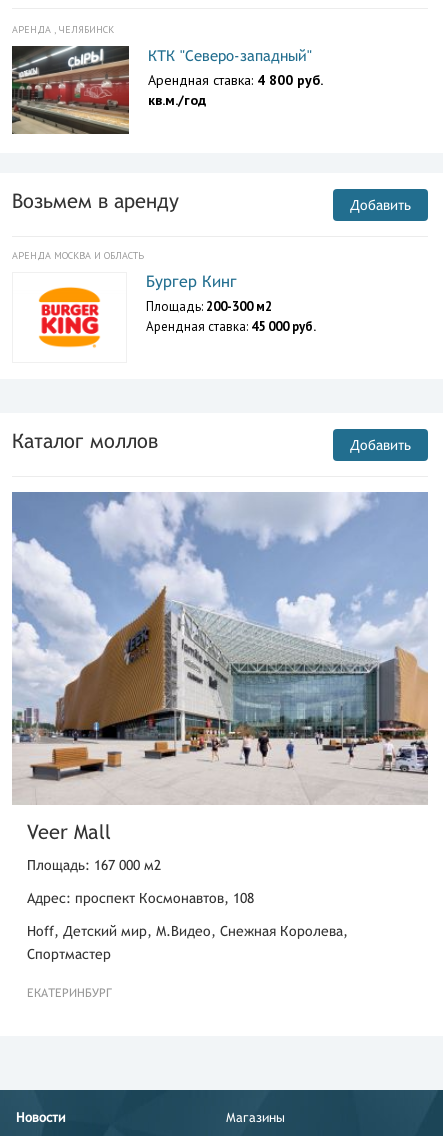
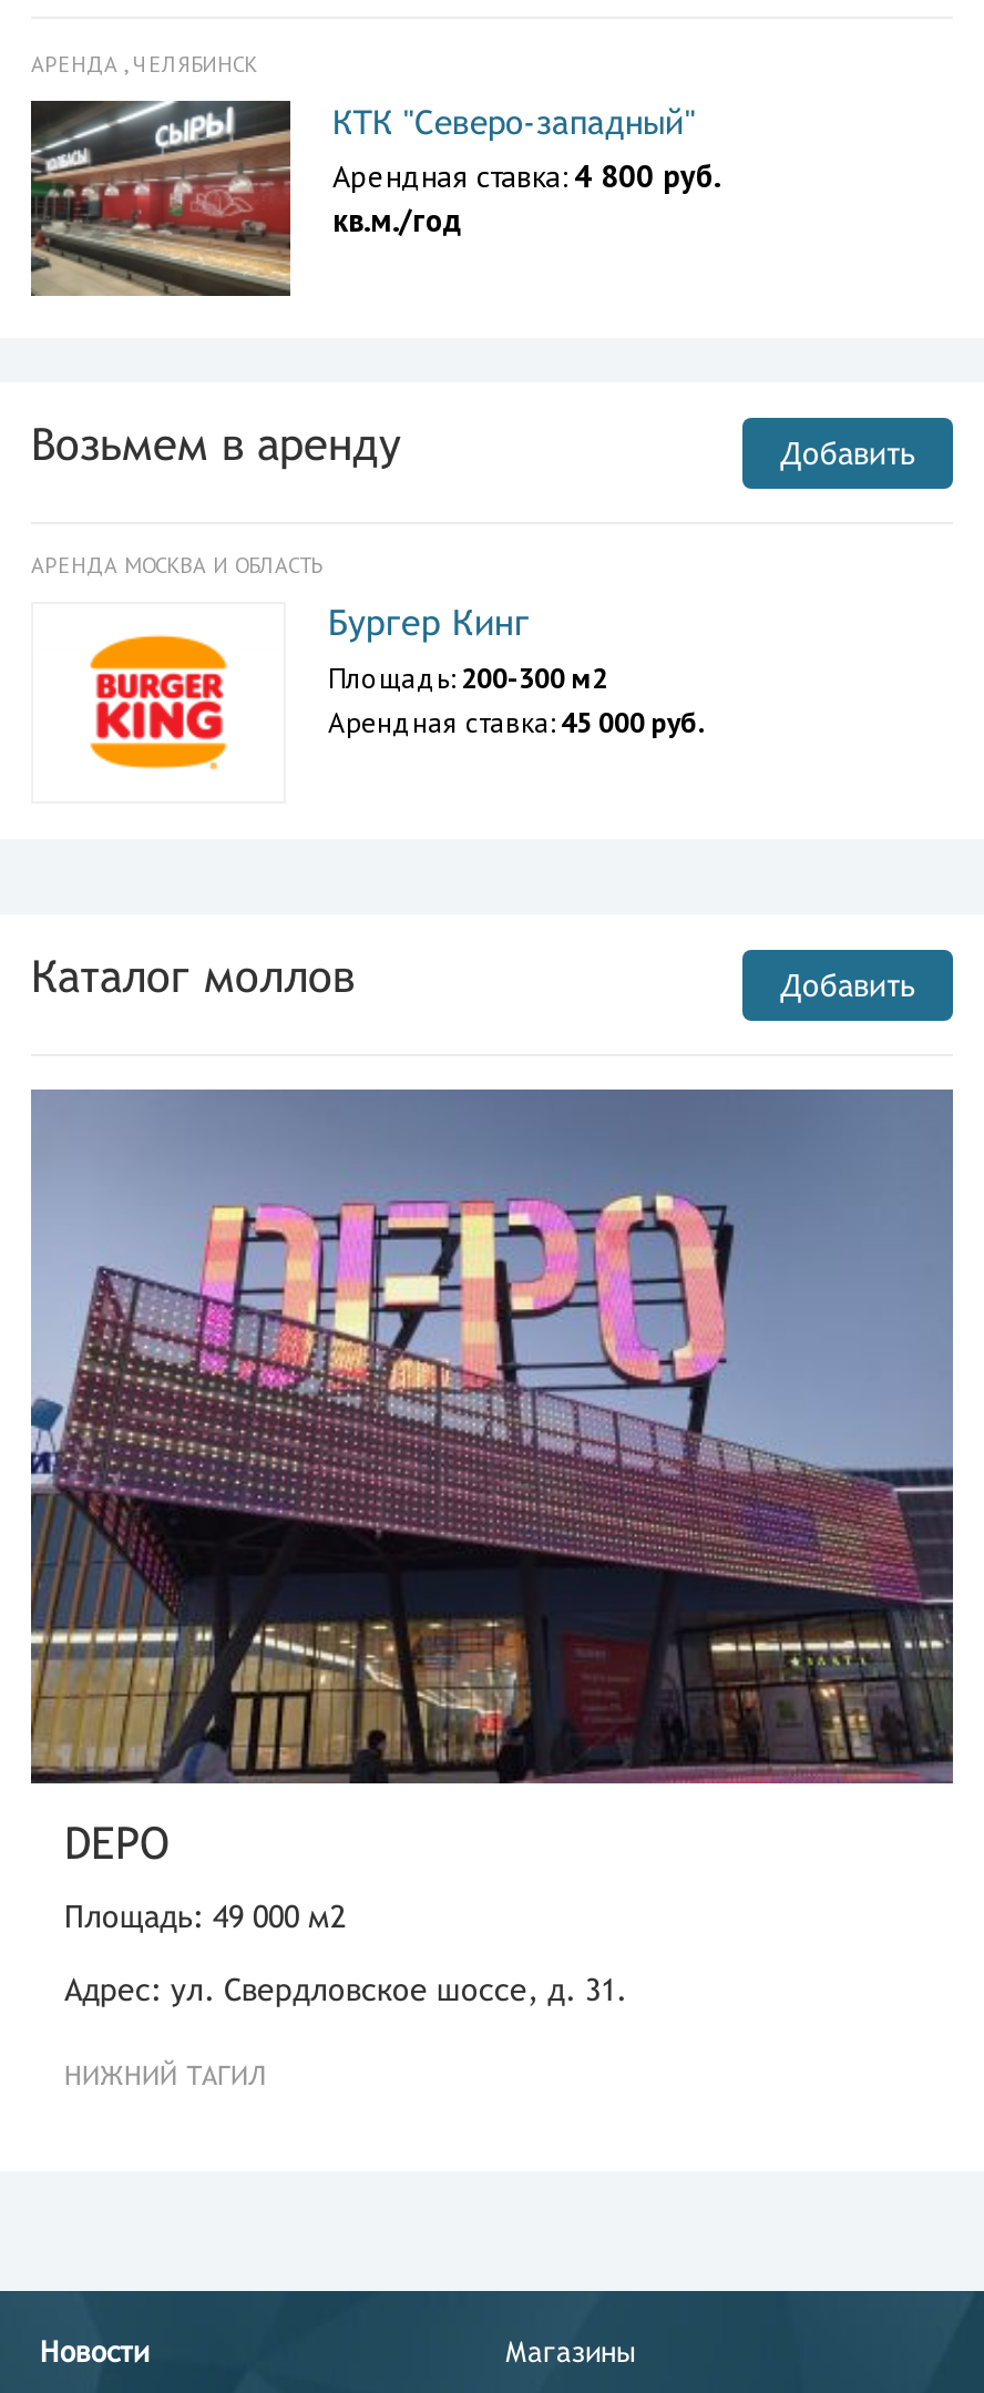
- [image]
- Veer Mall
- Площадь: 167 000 м2
- Адрес: проспект Космонавтов, 108
- Hoff, Детский мир, М.Видео, Снежная Королева,
- Спортмастер
- ЕКАТЕРИНБУРГ
+ [image]
+ DEPO
+ Площадь: 49 000 м2
+ Адрес: ул. Свердловское шоссе, д. 31.
+ НИЖНИЙ ТАГИЛ
